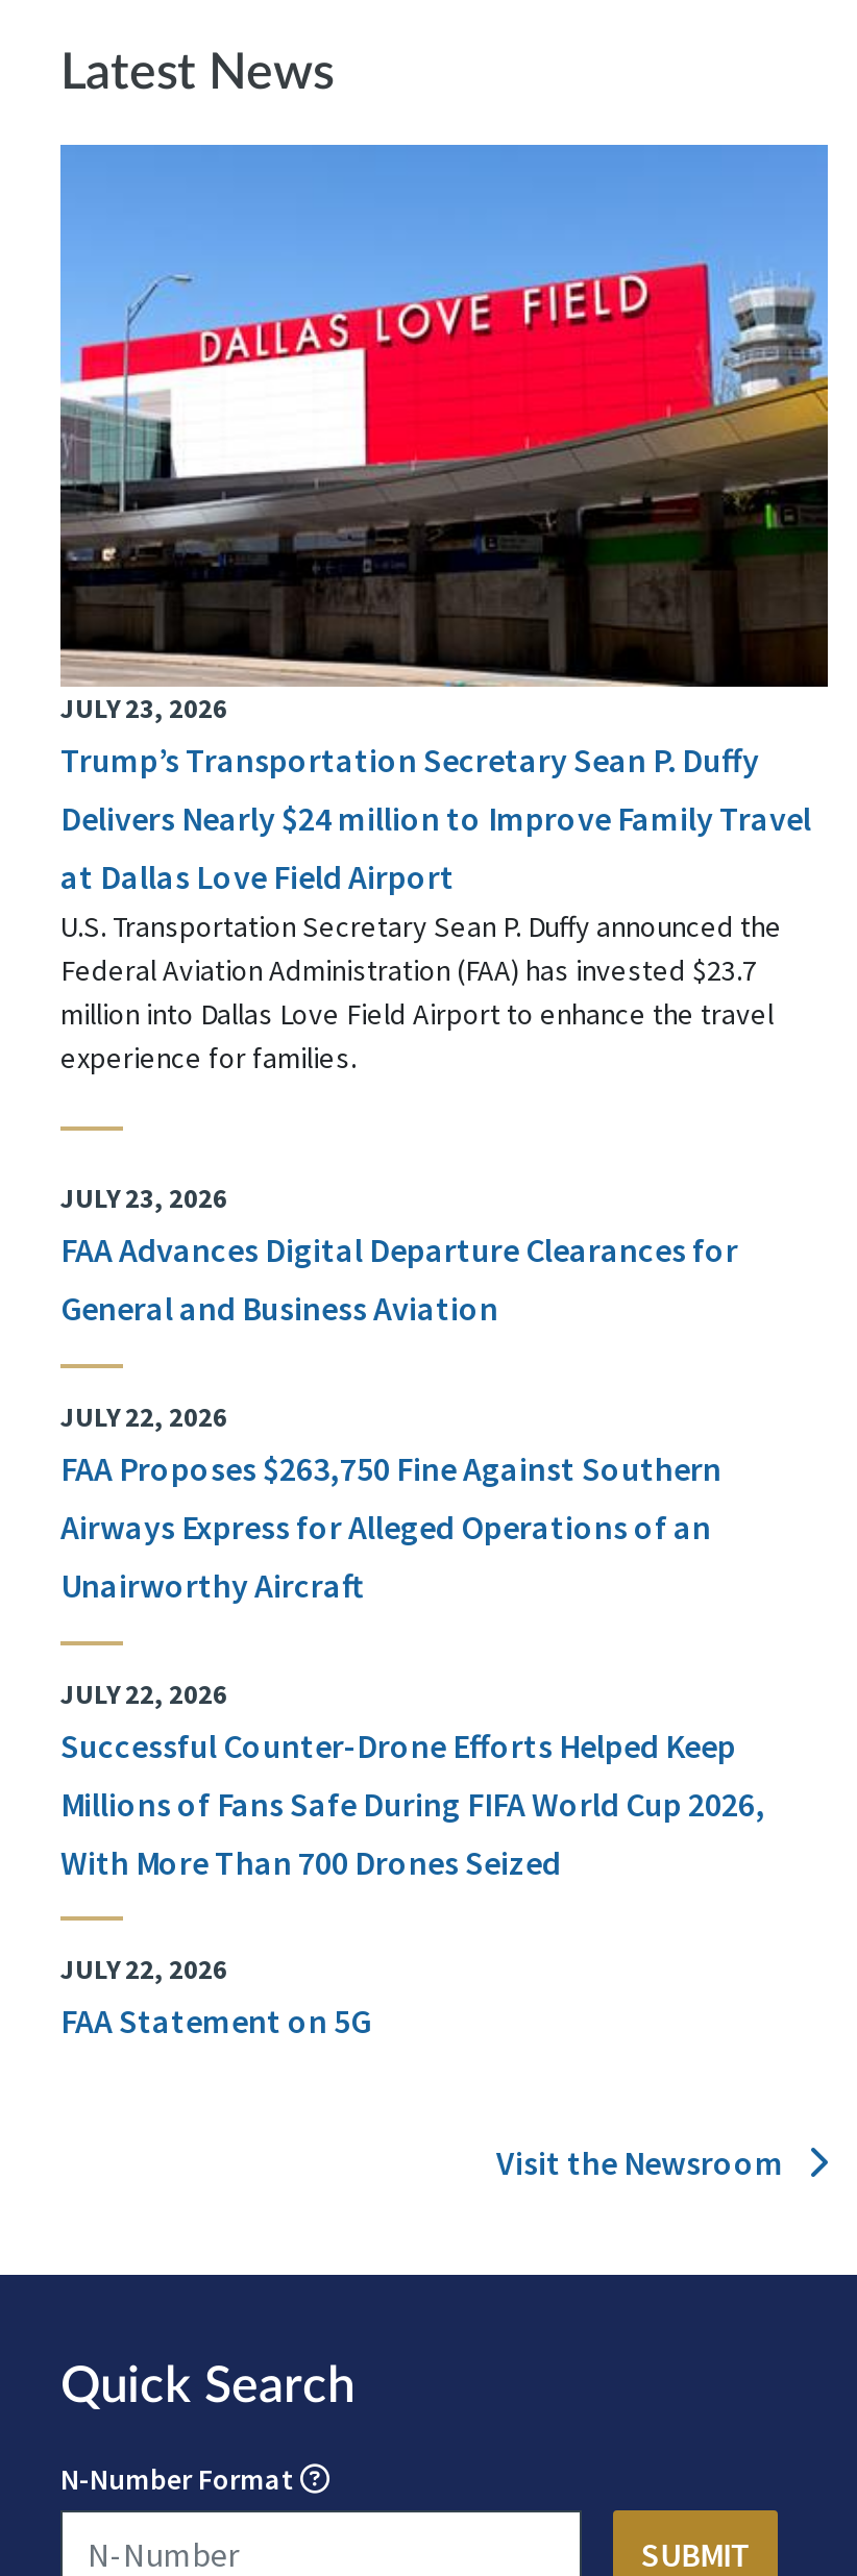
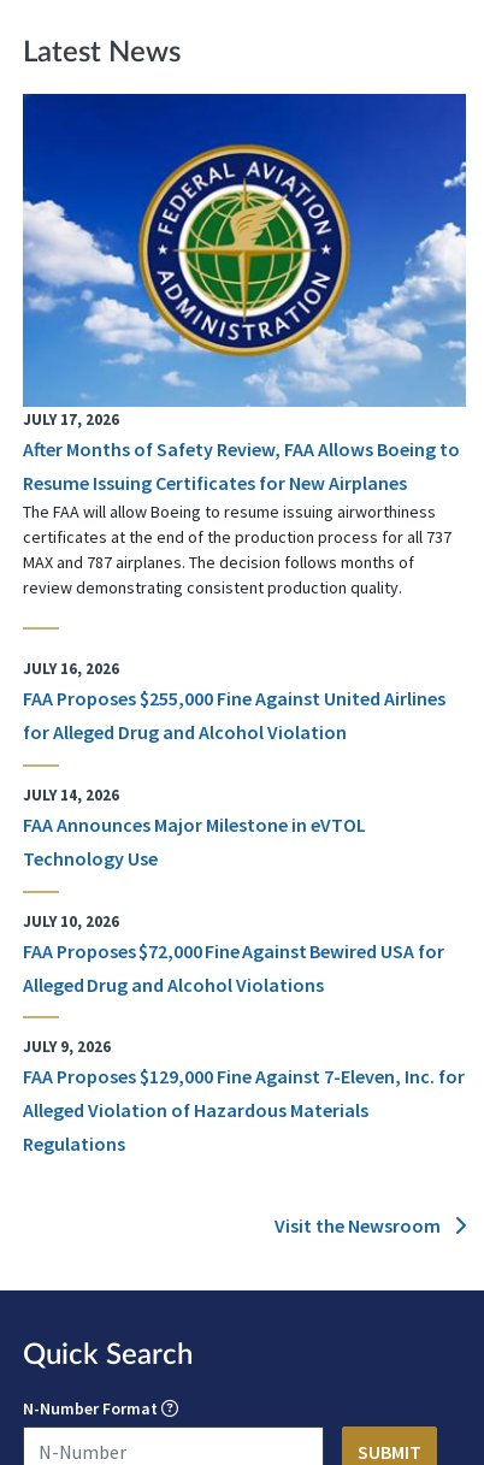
- [image]
- JULY 23, 2026
- Trump’s Transportation Secretary Sean P. Duffy
- Delivers Nearly $24 million to Improve Family Travel
- at Dallas Love Field Airport
- U.S. Transportation Secretary Sean P. Duffy announced the
- Federal Aviation Administration (FAA) has invested $23.7
- million into Dallas Love Field Airport to enhance the travel
- experience for families.
+ [image]
+ JULY 17, 2026
+ After Months of Safety Review, FAA Allows Boeing to
+ Resume Issuing Certificates for New Airplanes
+ The FAA will allow Boeing to resume issuing airworthiness
+ certificates at the end of the production process for all 737
+ MAX and 787 airplanes. The decision follows months of
+ review demonstrating consistent production quality.

- JULY 23, 2026
- FAA Advances Digital Departure Clearances for
- General and Business Aviation
+ JULY 16, 2026
+ FAA Proposes $255,000 Fine Against United Airlines
+ for Alleged Drug and Alcohol Violation

- JULY 22, 2026
- FAA Proposes $263,750 Fine Against Southern
- Airways Express for Alleged Operations of an
- Unairworthy Aircraft
+ JULY 14, 2026
+ FAA Announces Major Milestone in eVTOL
+ Technology Use

- JULY 22, 2026
- Successful Counter-Drone Efforts Helped Keep
- Millions of Fans Safe During FIFA World Cup 2026,
- With More Than 700 Drones Seized
+ JULY 10, 2026
+ FAA Proposes $72,000 Fine Against Bewired USA for
+ Alleged Drug and Alcohol Violations

- JULY 22, 2026
- FAA Statement on 5G
+ JULY 9, 2026
+ FAA Proposes $129,000 Fine Against 7-Eleven, Inc. for
+ Alleged Violation of Hazardous Materials
+ Regulations
